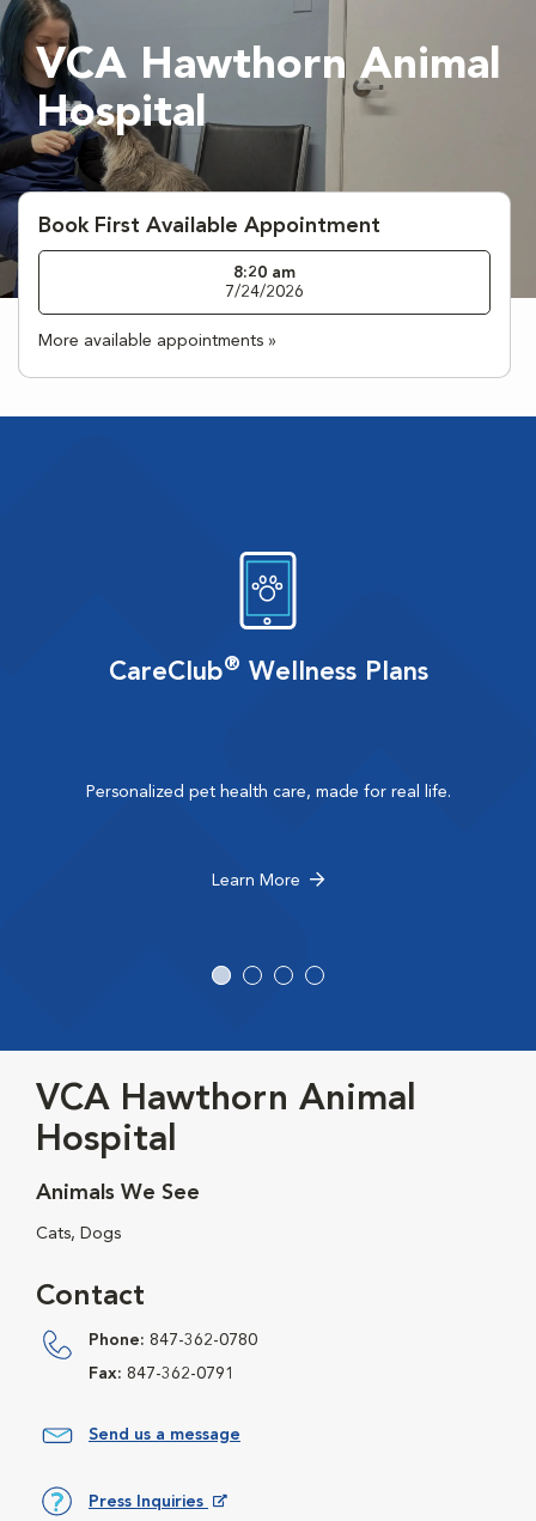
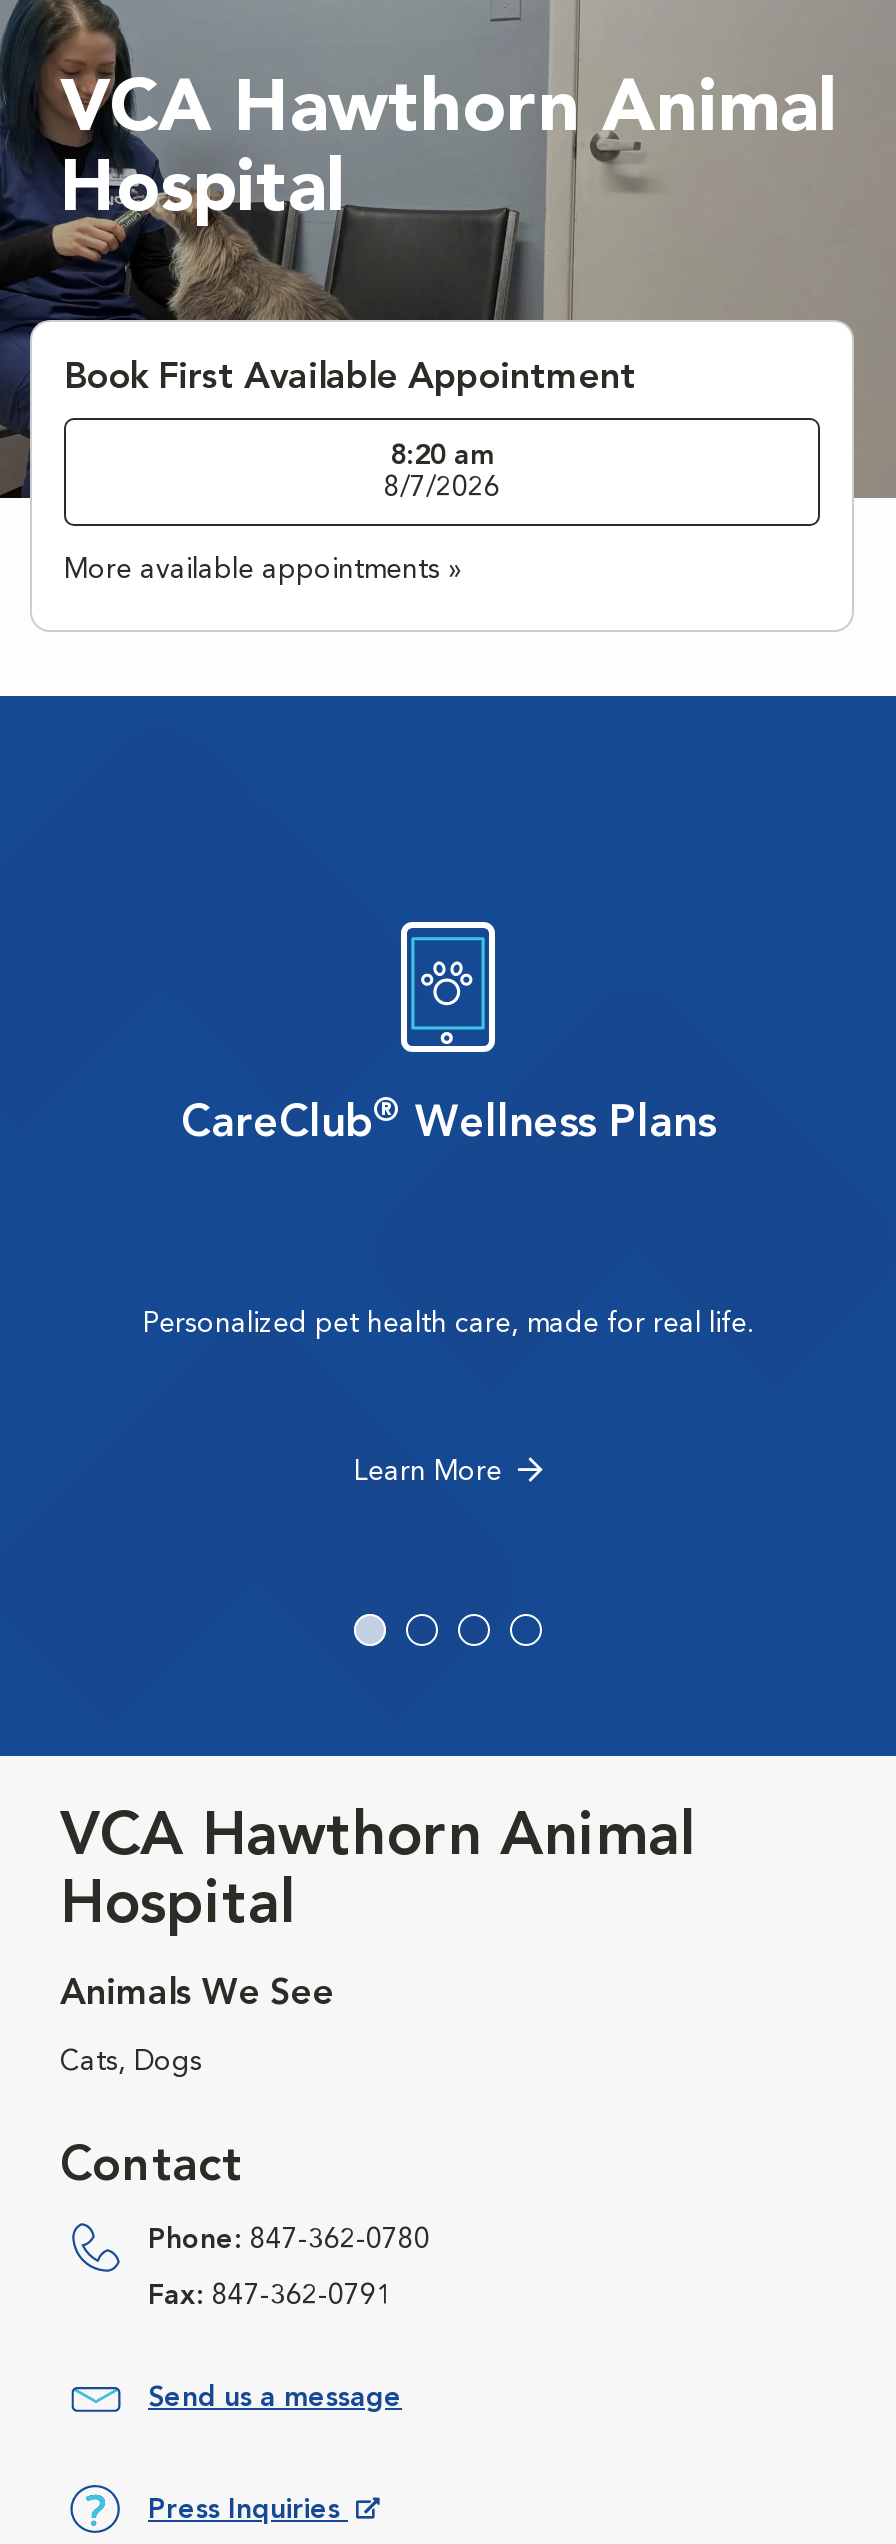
- 7/24/2026
+ 8/7/2026
